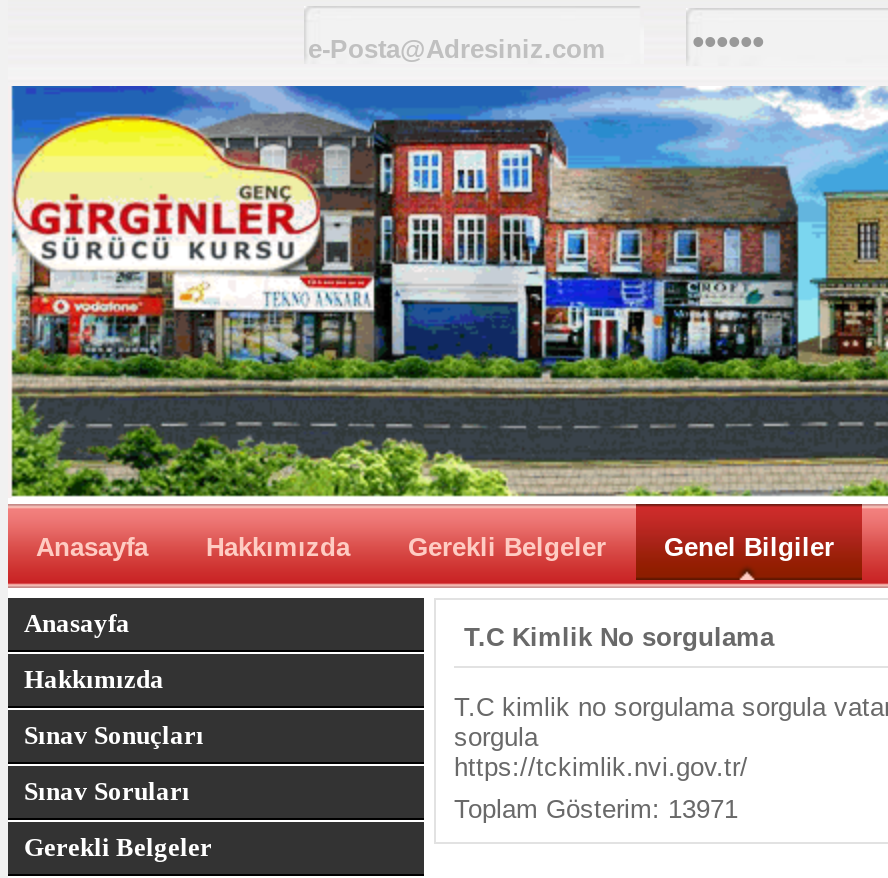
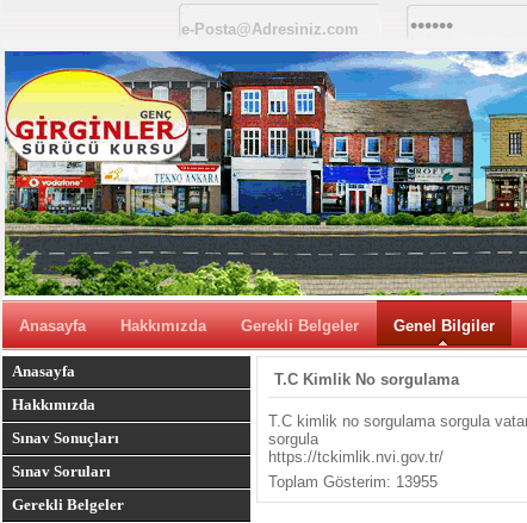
- Toplam Gösterim: 13971
+ Toplam Gösterim: 13955
